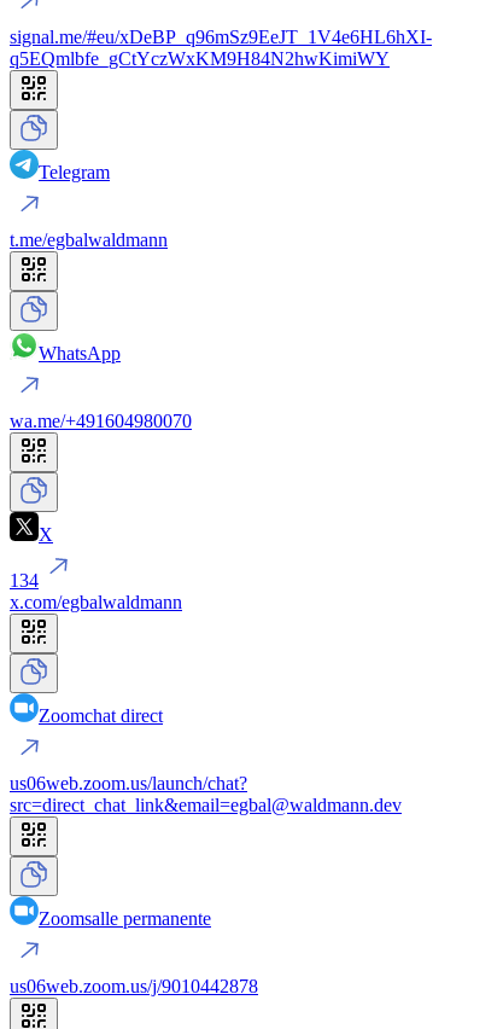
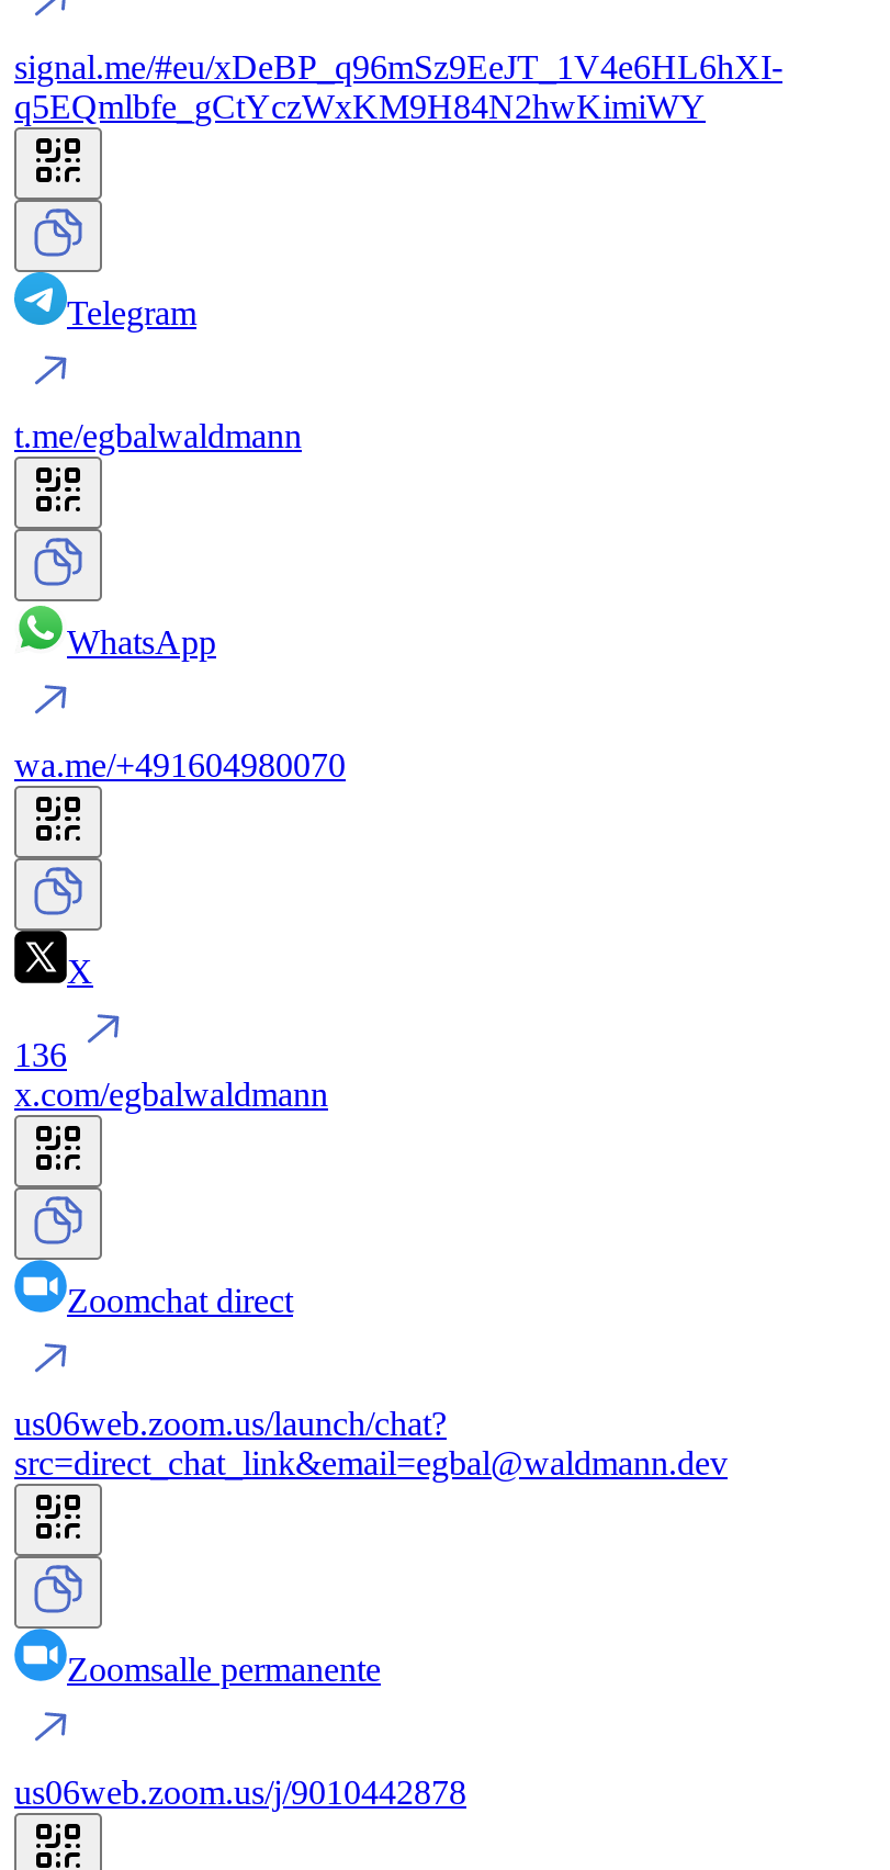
- 134
+ 136
